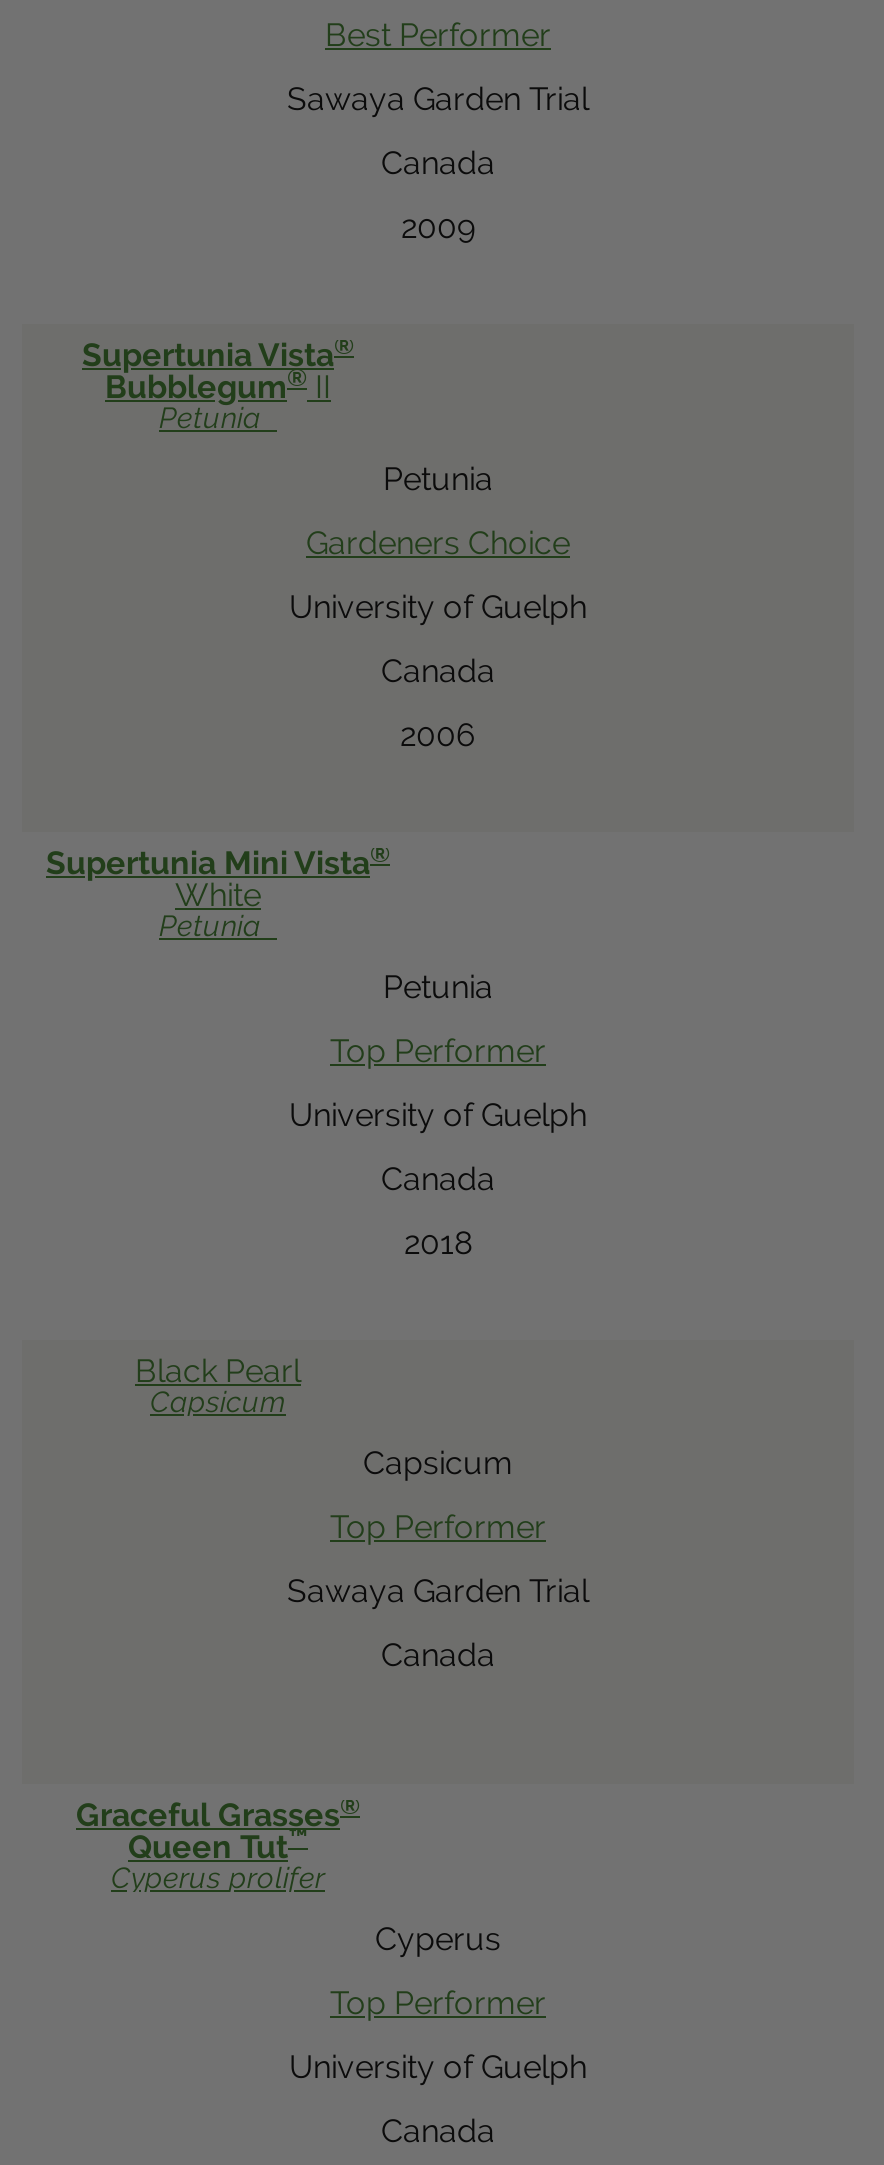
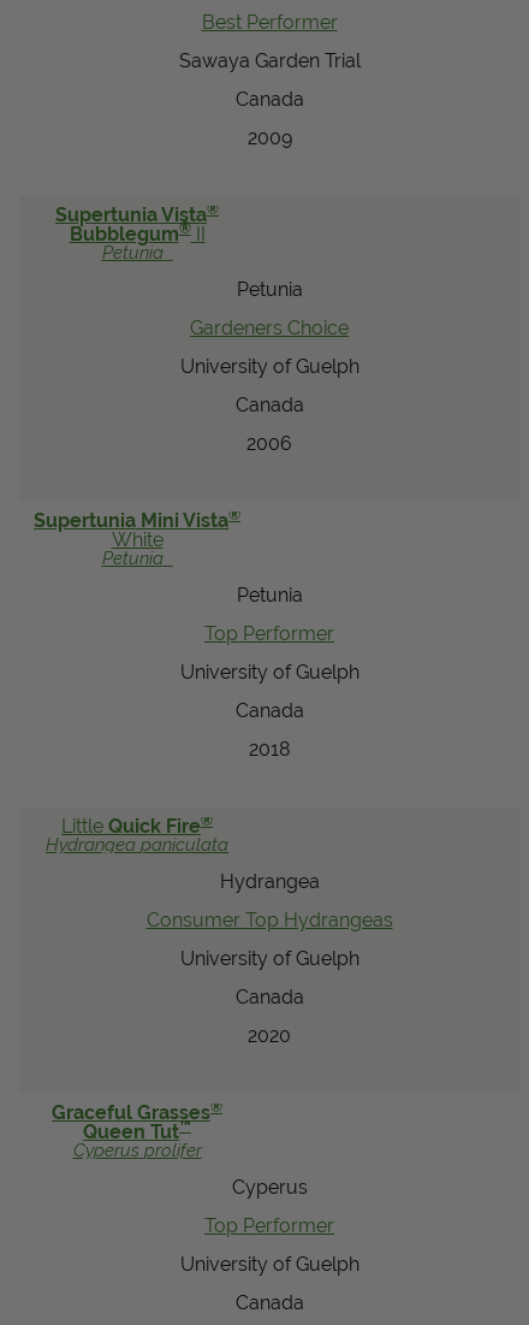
- Black Pearl
- Capsicum
+ Little Quick Fire®
+ Hydrangea paniculata

- Capsicum
+ Hydrangea

- Top Performer
+ Consumer Top Hydrangeas

- Sawaya Garden Trial
+ University of Guelph

+ 2020
